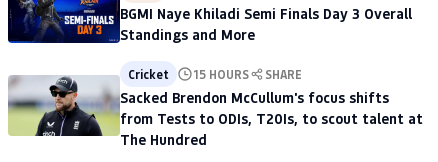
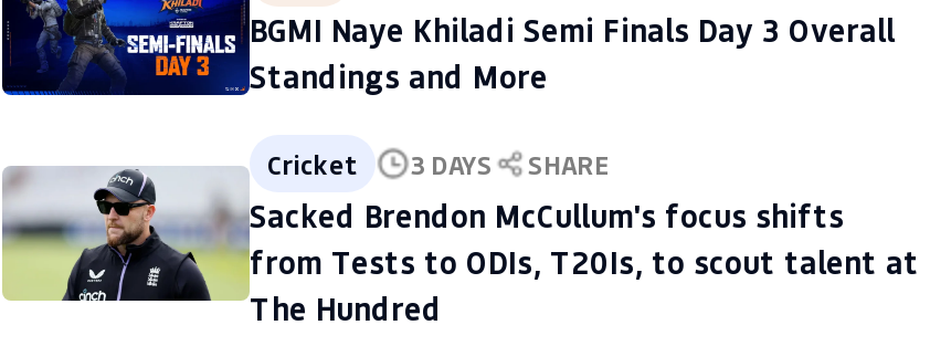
- Cricket 15 HOURS SHARE
+ Cricket 3 DAYS SHARE
